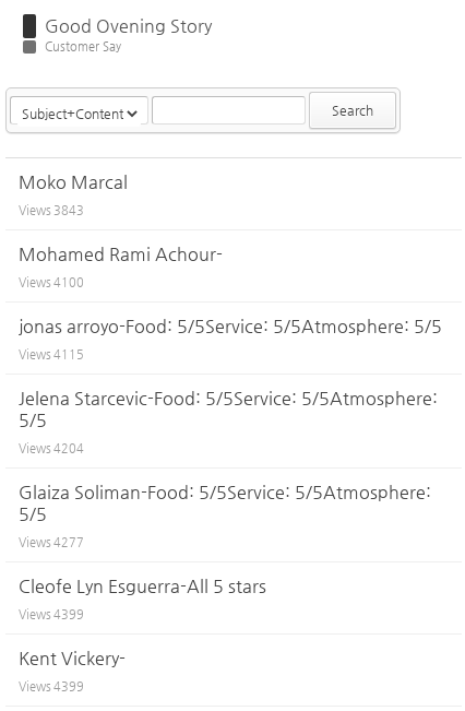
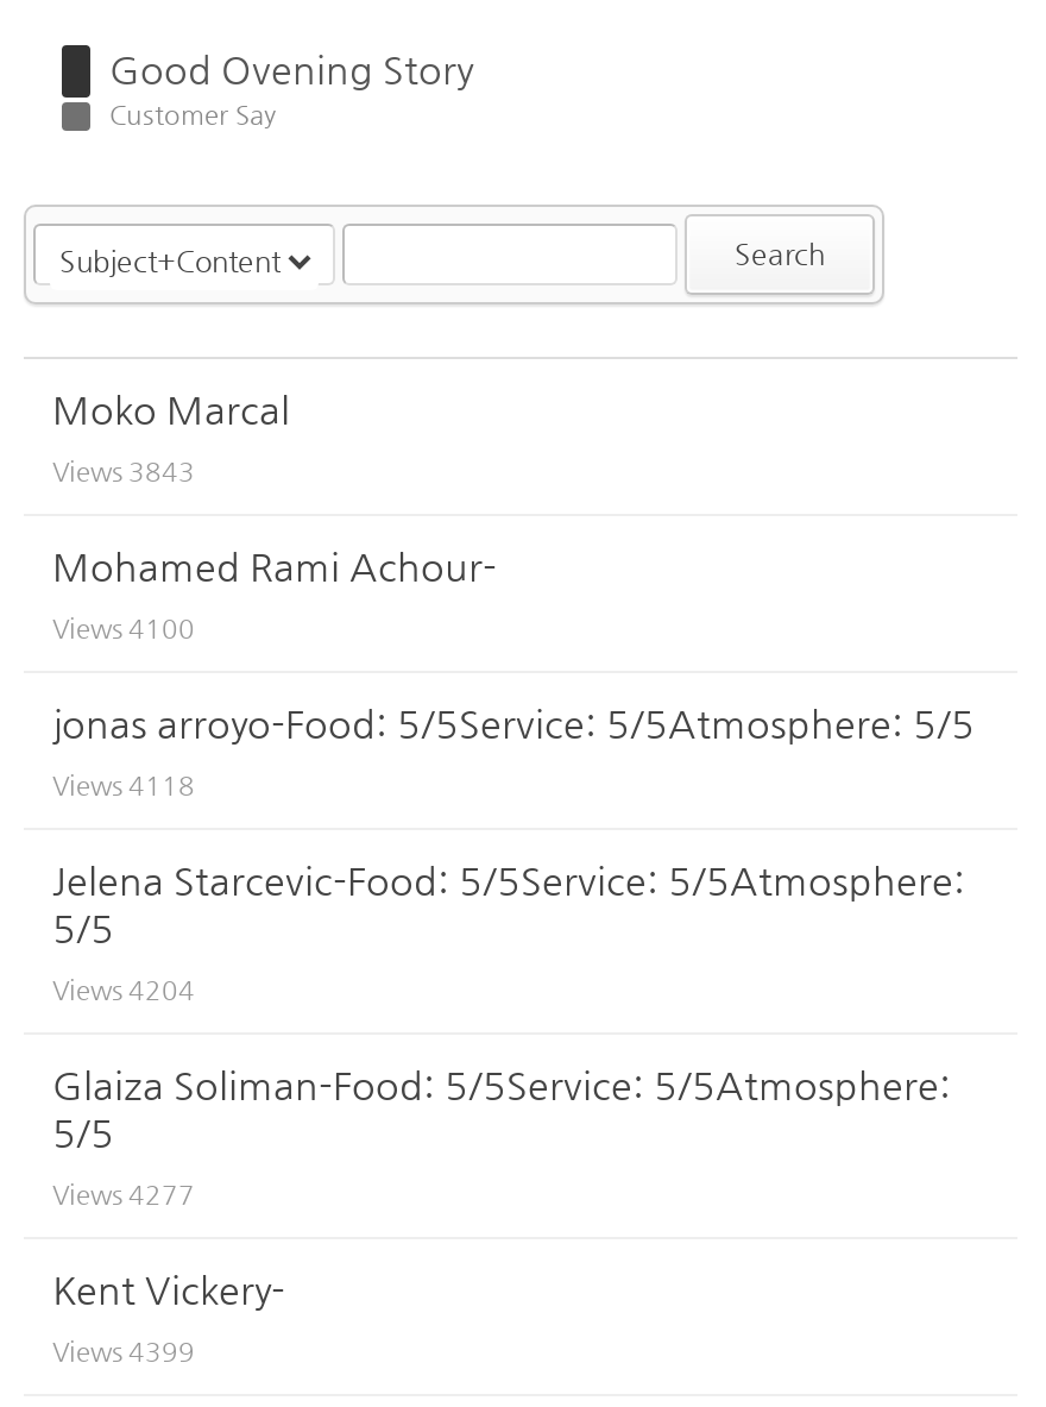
- Views 4115
+ Views 4118

- Cleofe Lyn Esguerra-All 5 stars
- Views 4399
